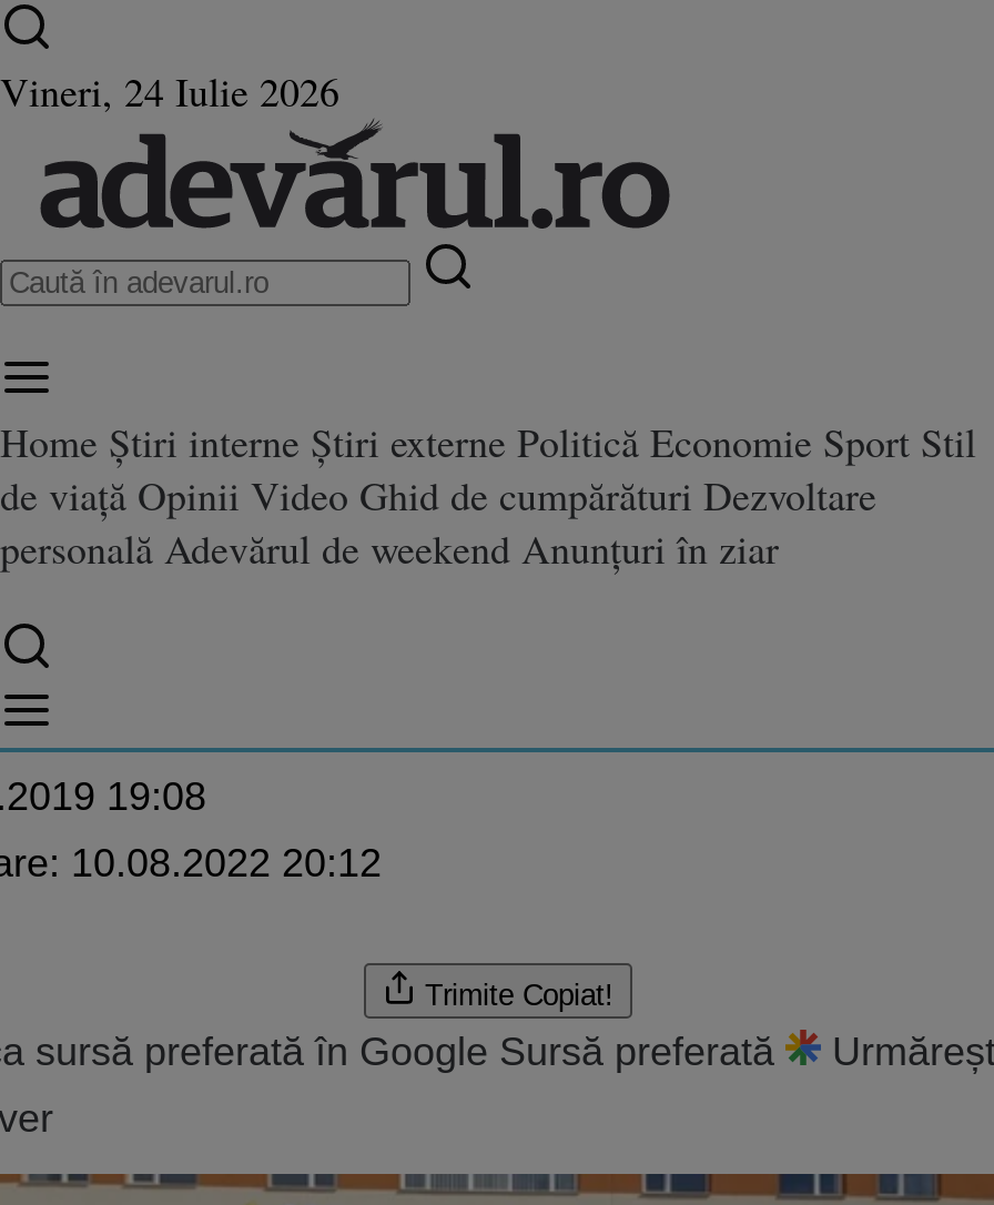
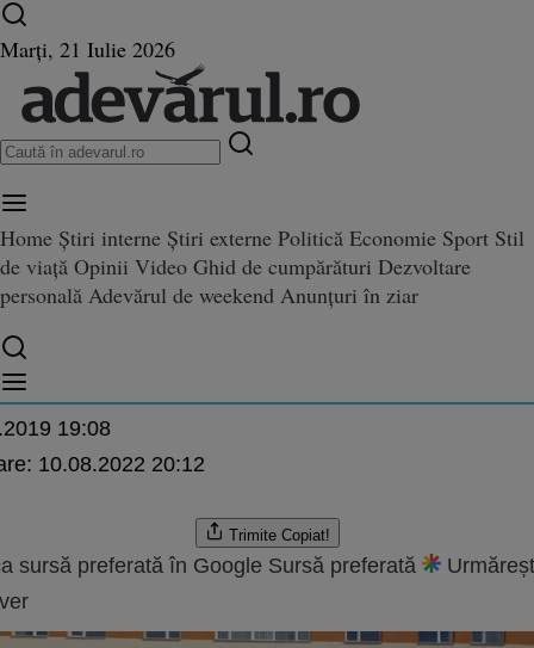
- Vineri, 24 Iulie 2026
+ Marți, 21 Iulie 2026
